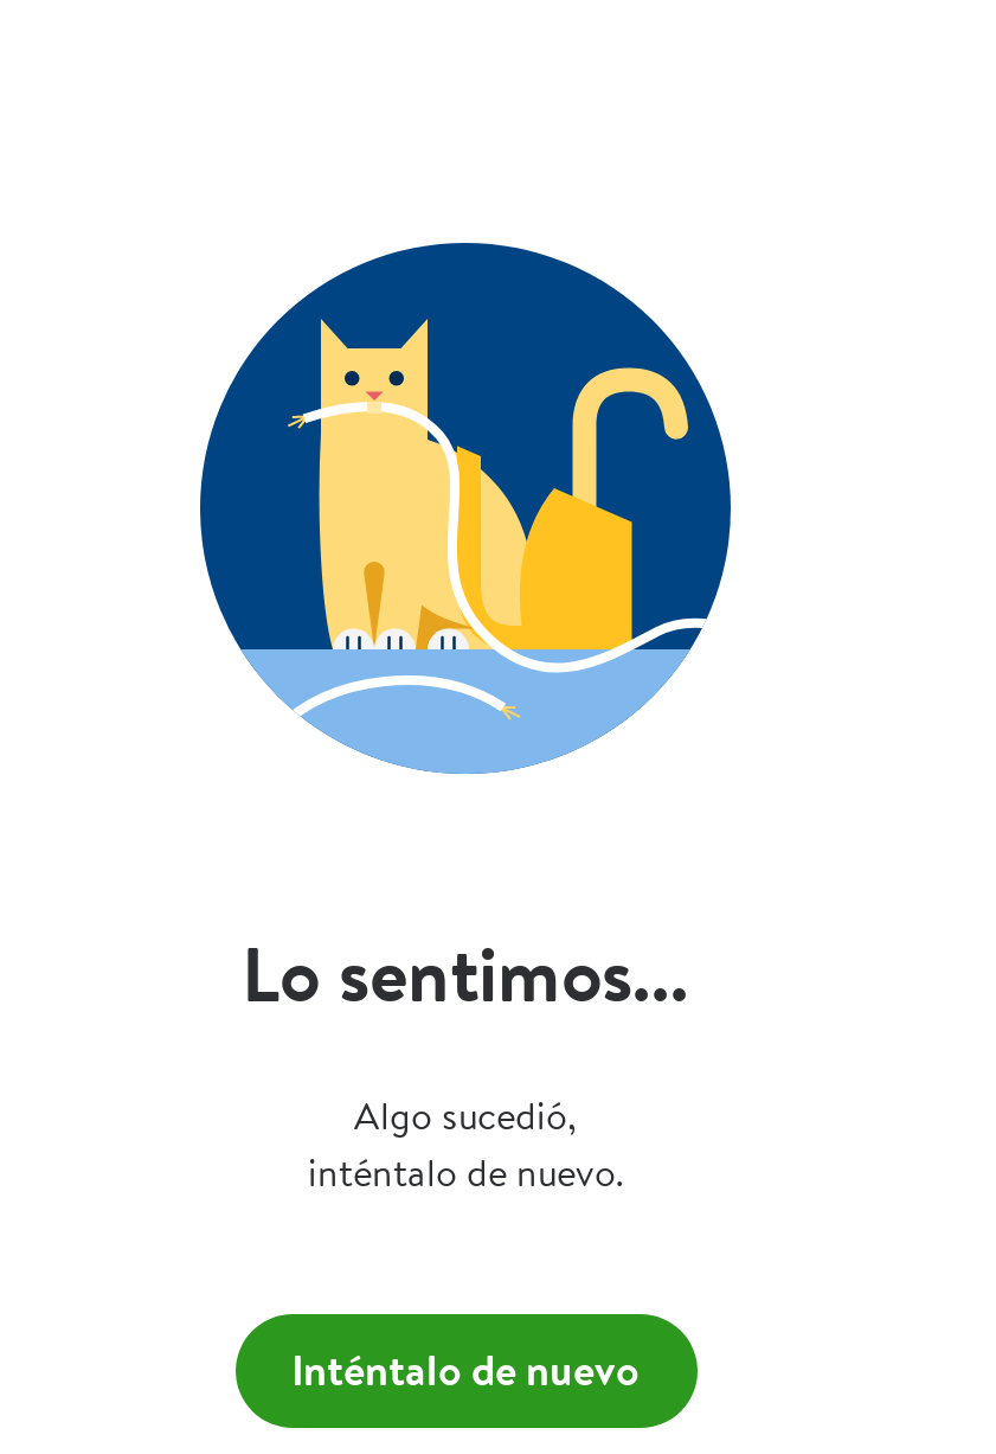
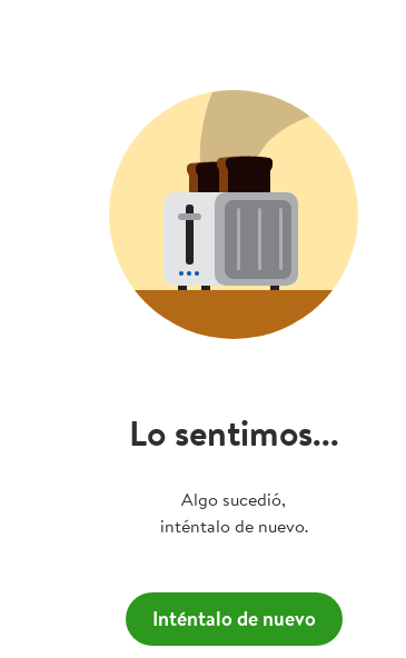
- [image]
+ [image]
